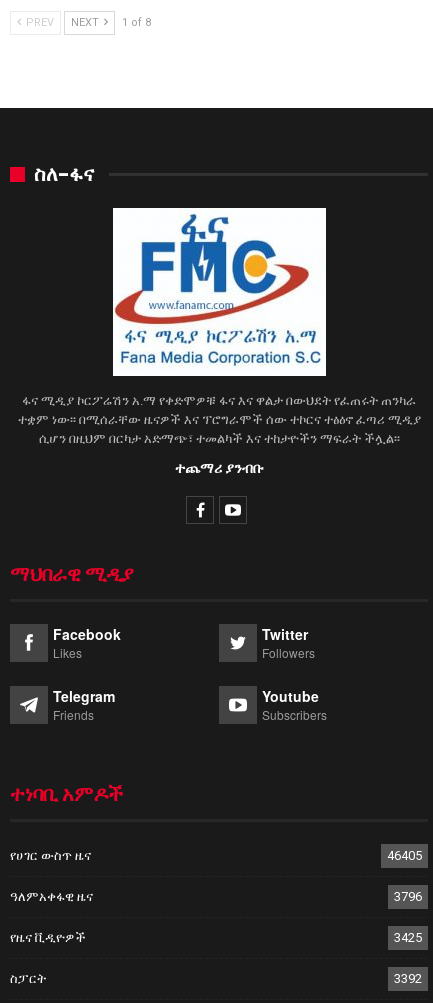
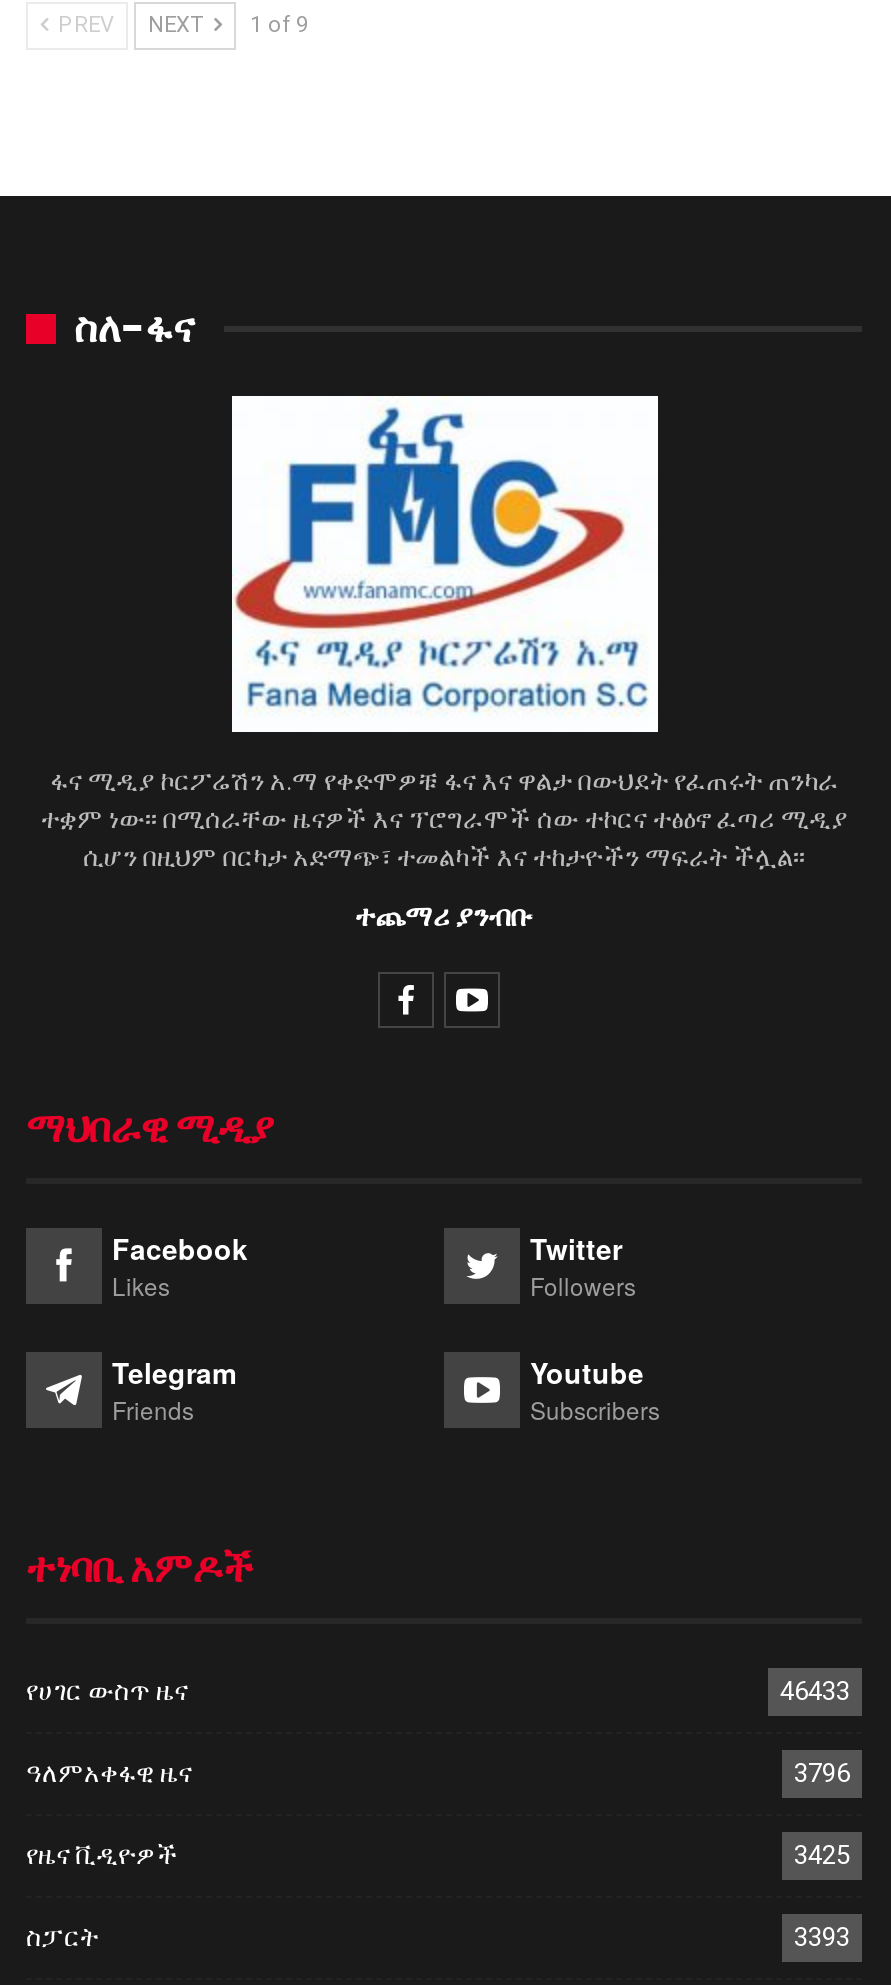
- PREV NEXT 1 of 8
+ PREV NEXT 1 of 9

- 46405
+ 46433

- 3392
+ 3393
